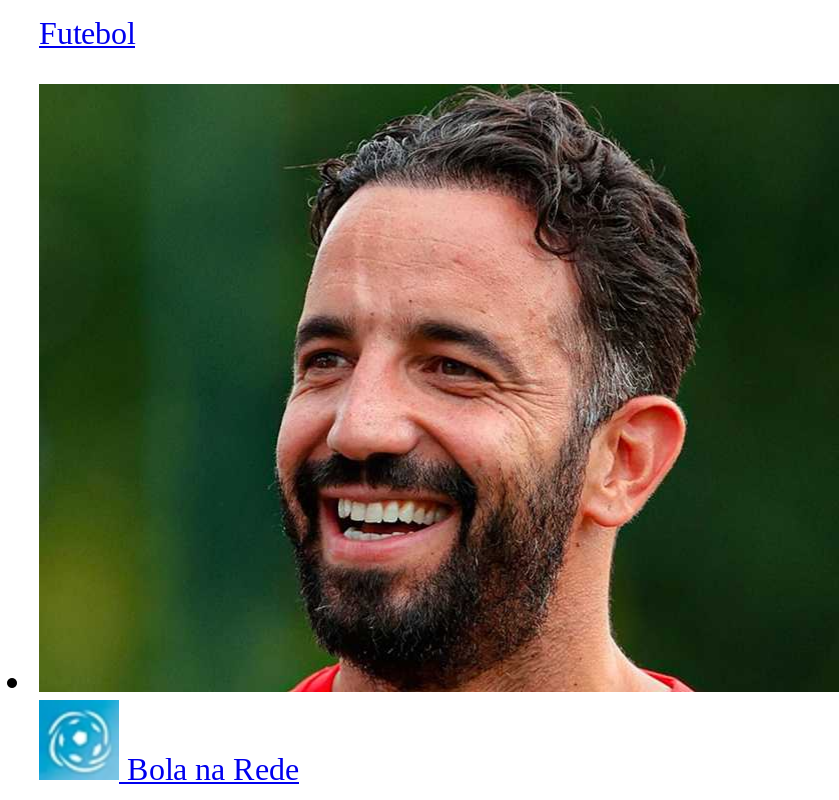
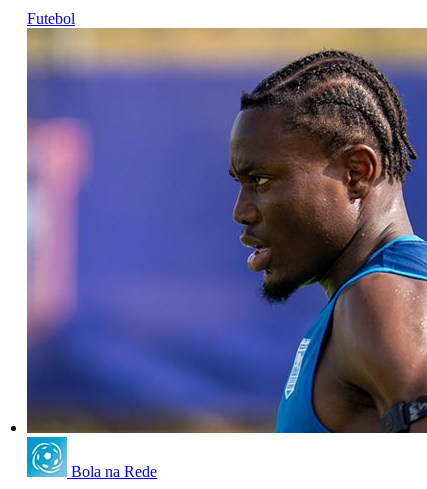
- [image]
+ [image]
